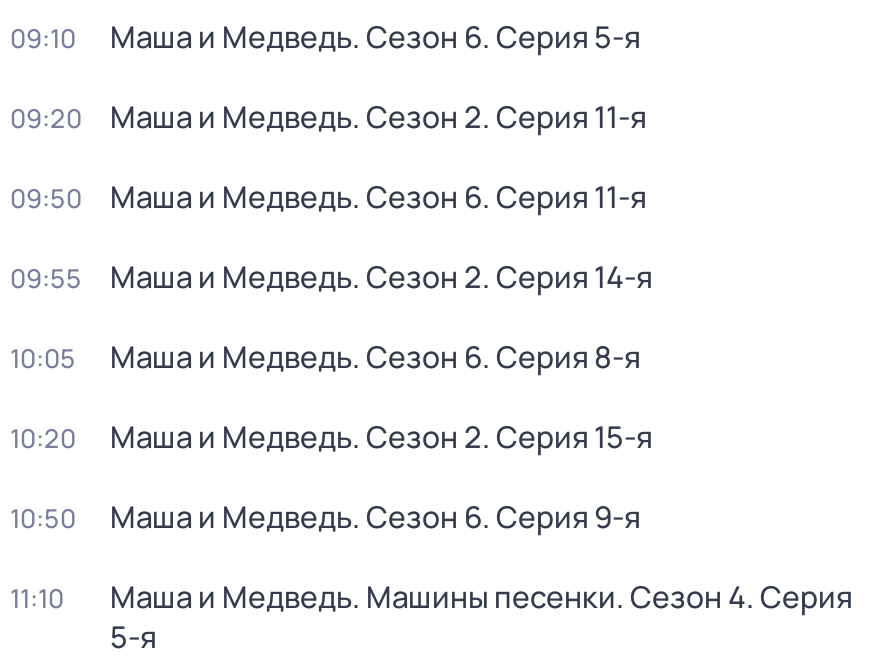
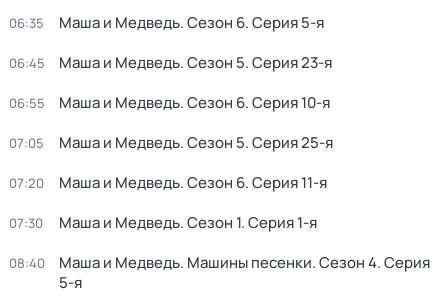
- 09:10 Маша и Медведь. Сезон 6. Серия 5-я
+ 06:35 Маша и Медведь. Сезон 6. Серия 5-я

- 09:20
- Маша и Медведь. Сезон 2. Серия 11-я
- 09:50
+ 06:45
+ Маша и Медведь. Сезон 5. Серия 23-я
+ 06:55
+ Маша и Медведь. Сезон 6. Серия 10-я
+ 07:05
+ Маша и Медведь. Сезон 5. Серия 25-я
+ 07:20

moved down: Маша и Медведь. Сезон 6. Серия 11-я

- 09:55
- Маша и Медведь. Сезон 2. Серия 14-я
- 10:05
- Маша и Медведь. Сезон 6. Серия 8-я
- 10:20
- Маша и Медведь. Сезон 2. Серия 15-я
- 10:50
- Маша и Медведь. Сезон 6. Серия 9-я
- 11:10
+ 07:30
+ Маша и Медведь. Сезон 1. Серия 1-я
+ 08:40
